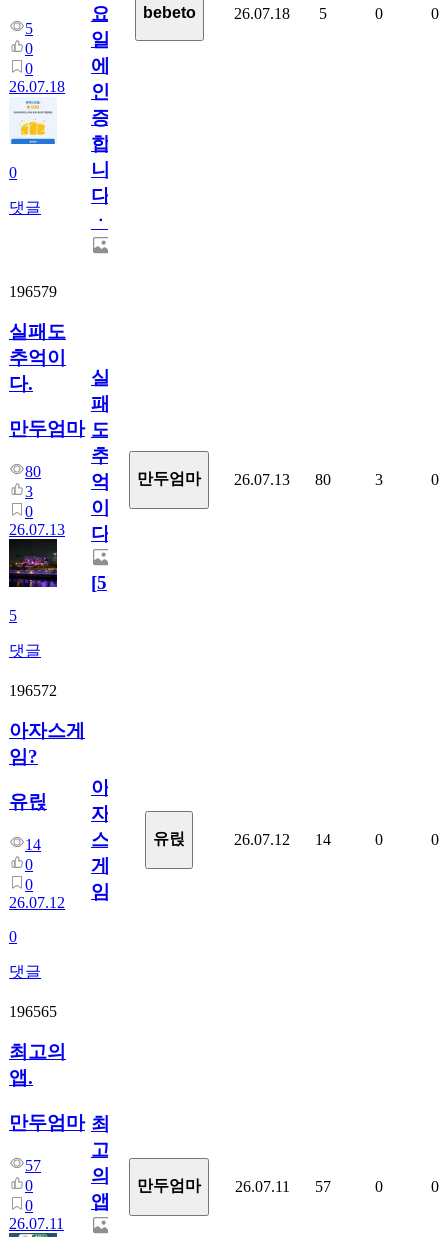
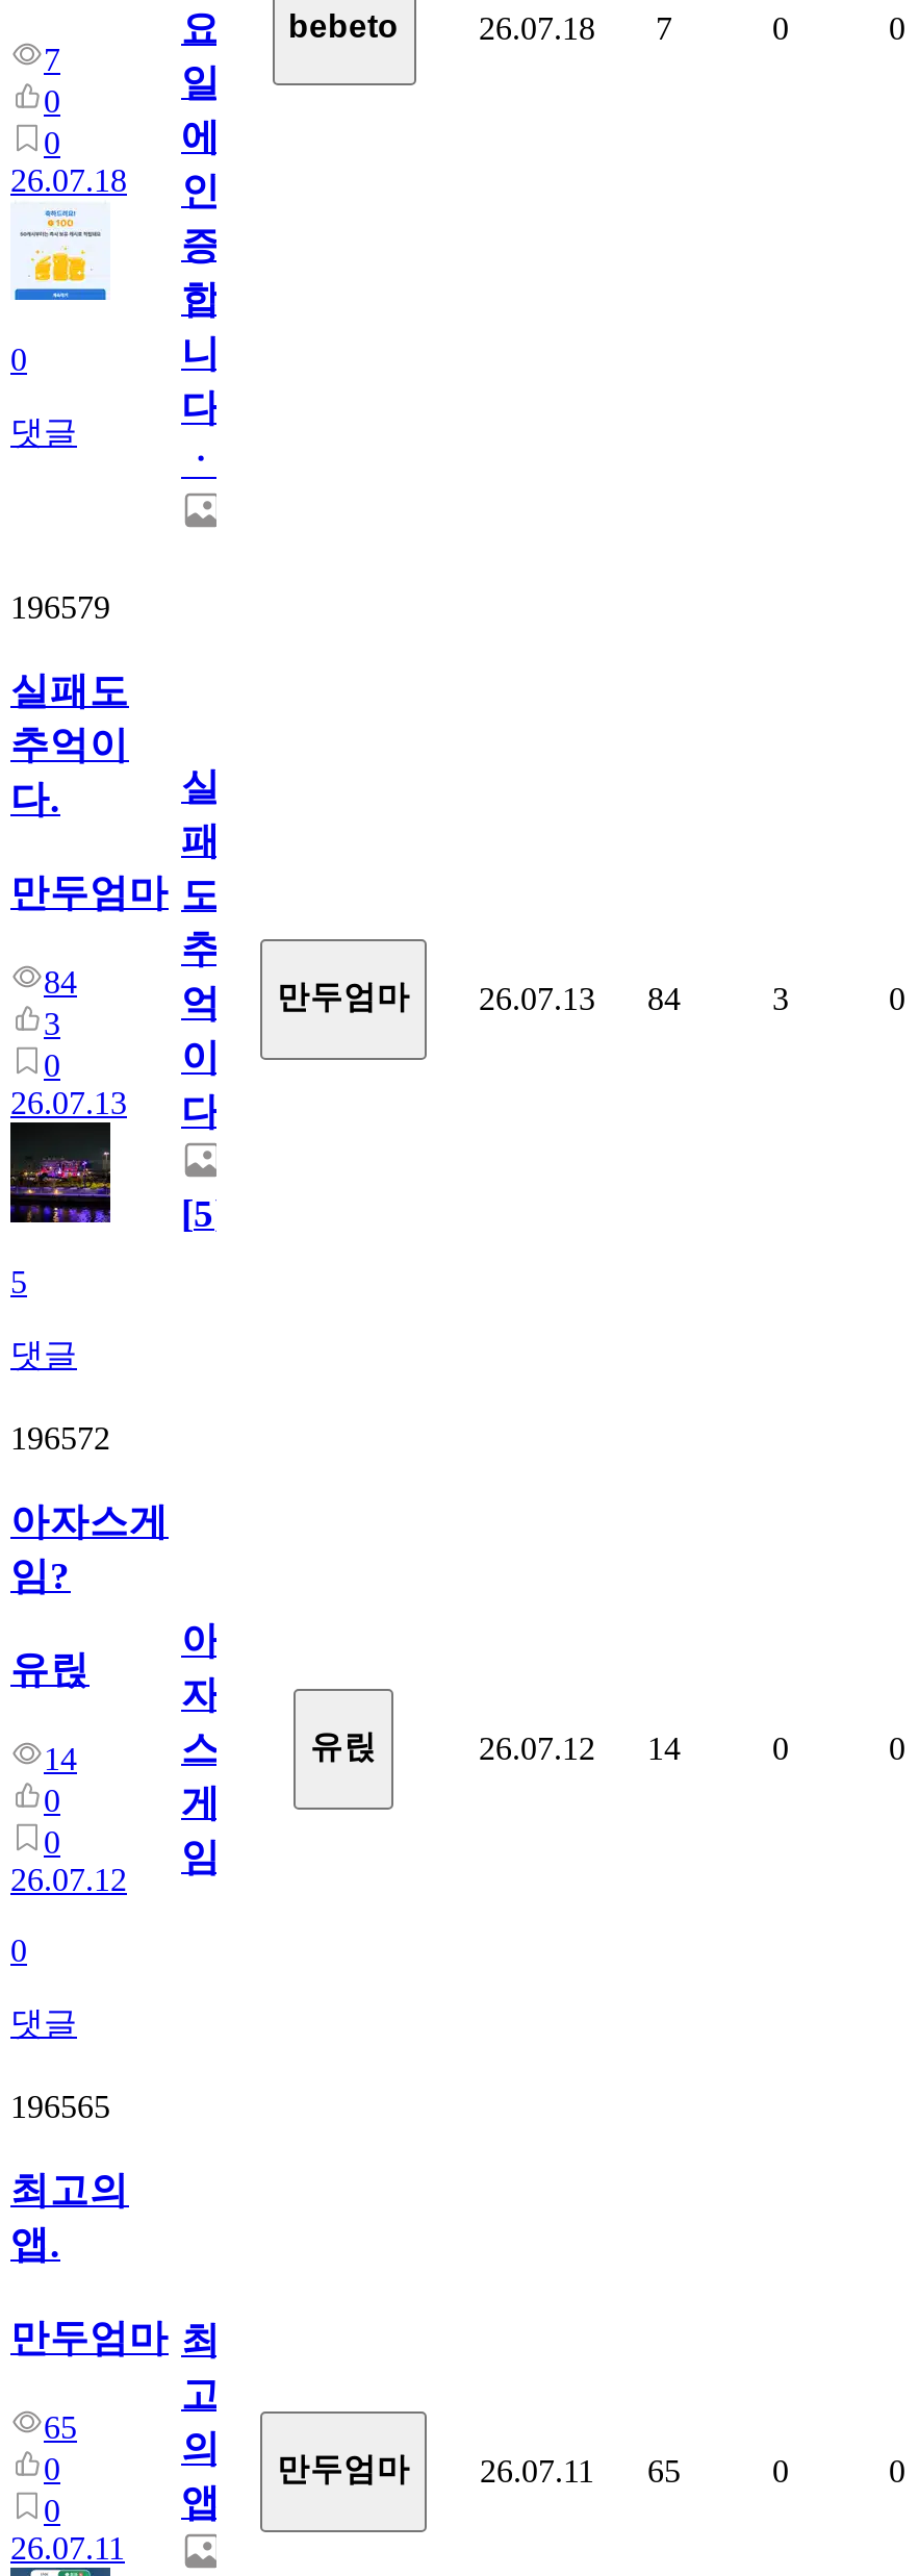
- 26.07.18 5
+ 26.07.18 7

- 5
+ 7

- 80
+ 84

- 80
+ 84

- 57
+ 65

- 의 만두엄마 26.07.11 57
+ 의 만두엄마 26.07.11 65
